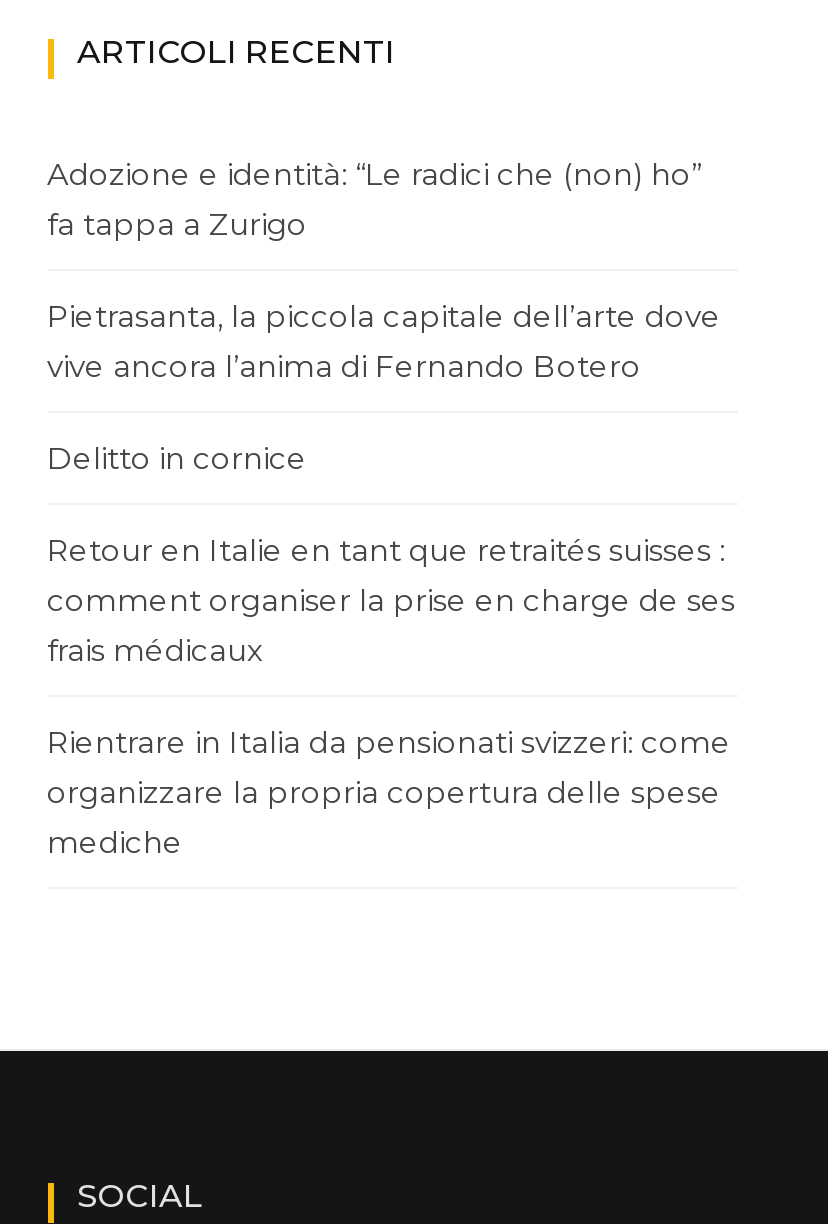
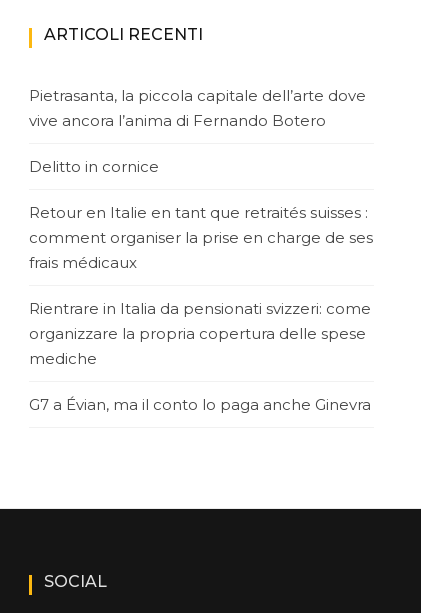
- Adozione e identità: “Le radici che (non) ho”
- fa tappa a Zurigo

moved up: Pietrasanta, la piccola capitale dell’arte dove | vive ancora l’anima di Fernando Botero | Delitto in cornice | ... | organizzare la propria copertura delle spese | mediche

+ G7 a Évian, ma il conto lo paga anche Ginevra
